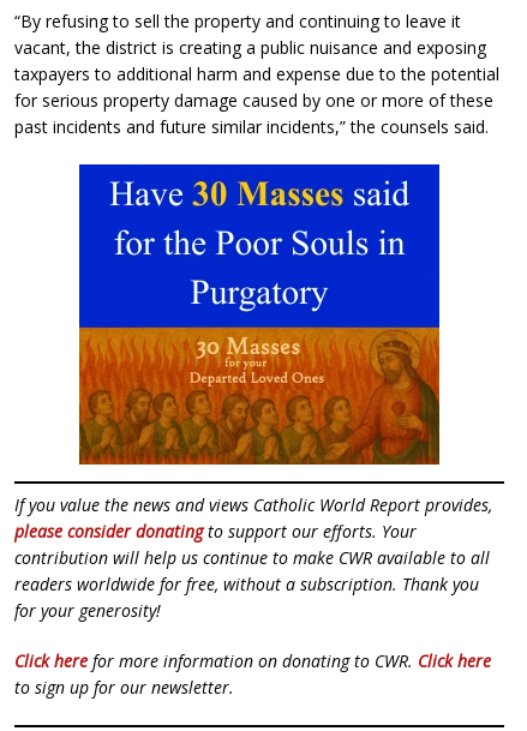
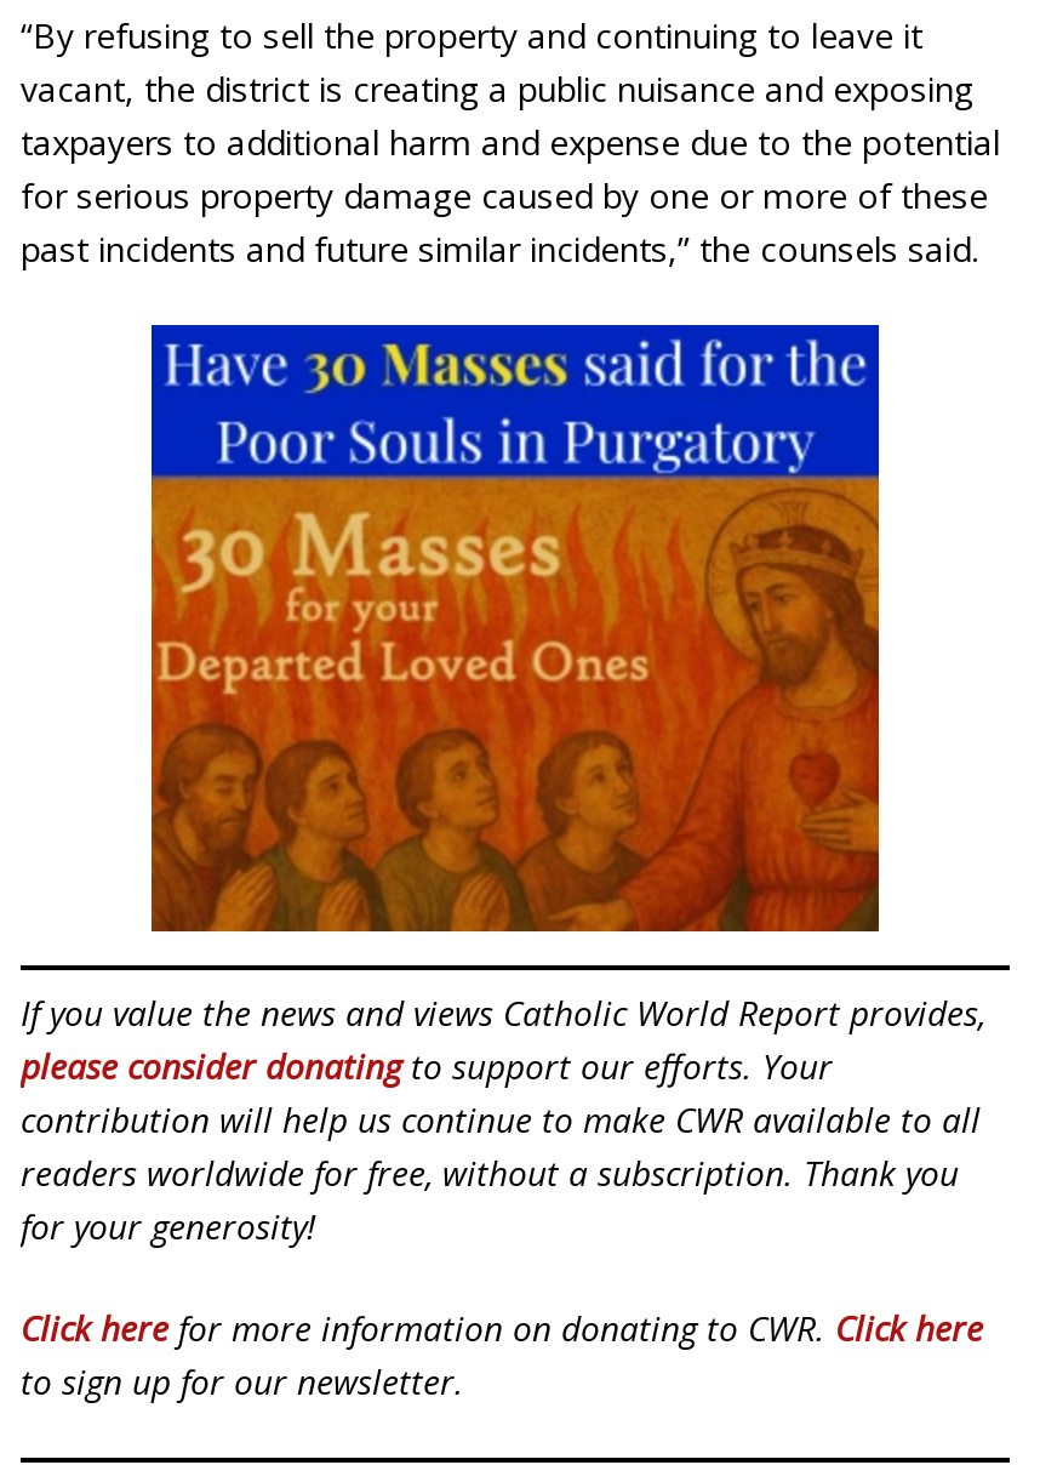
- [image]
+ [image]
